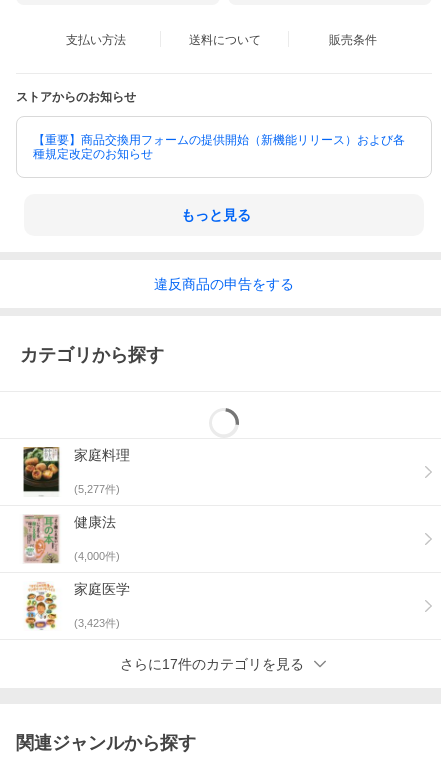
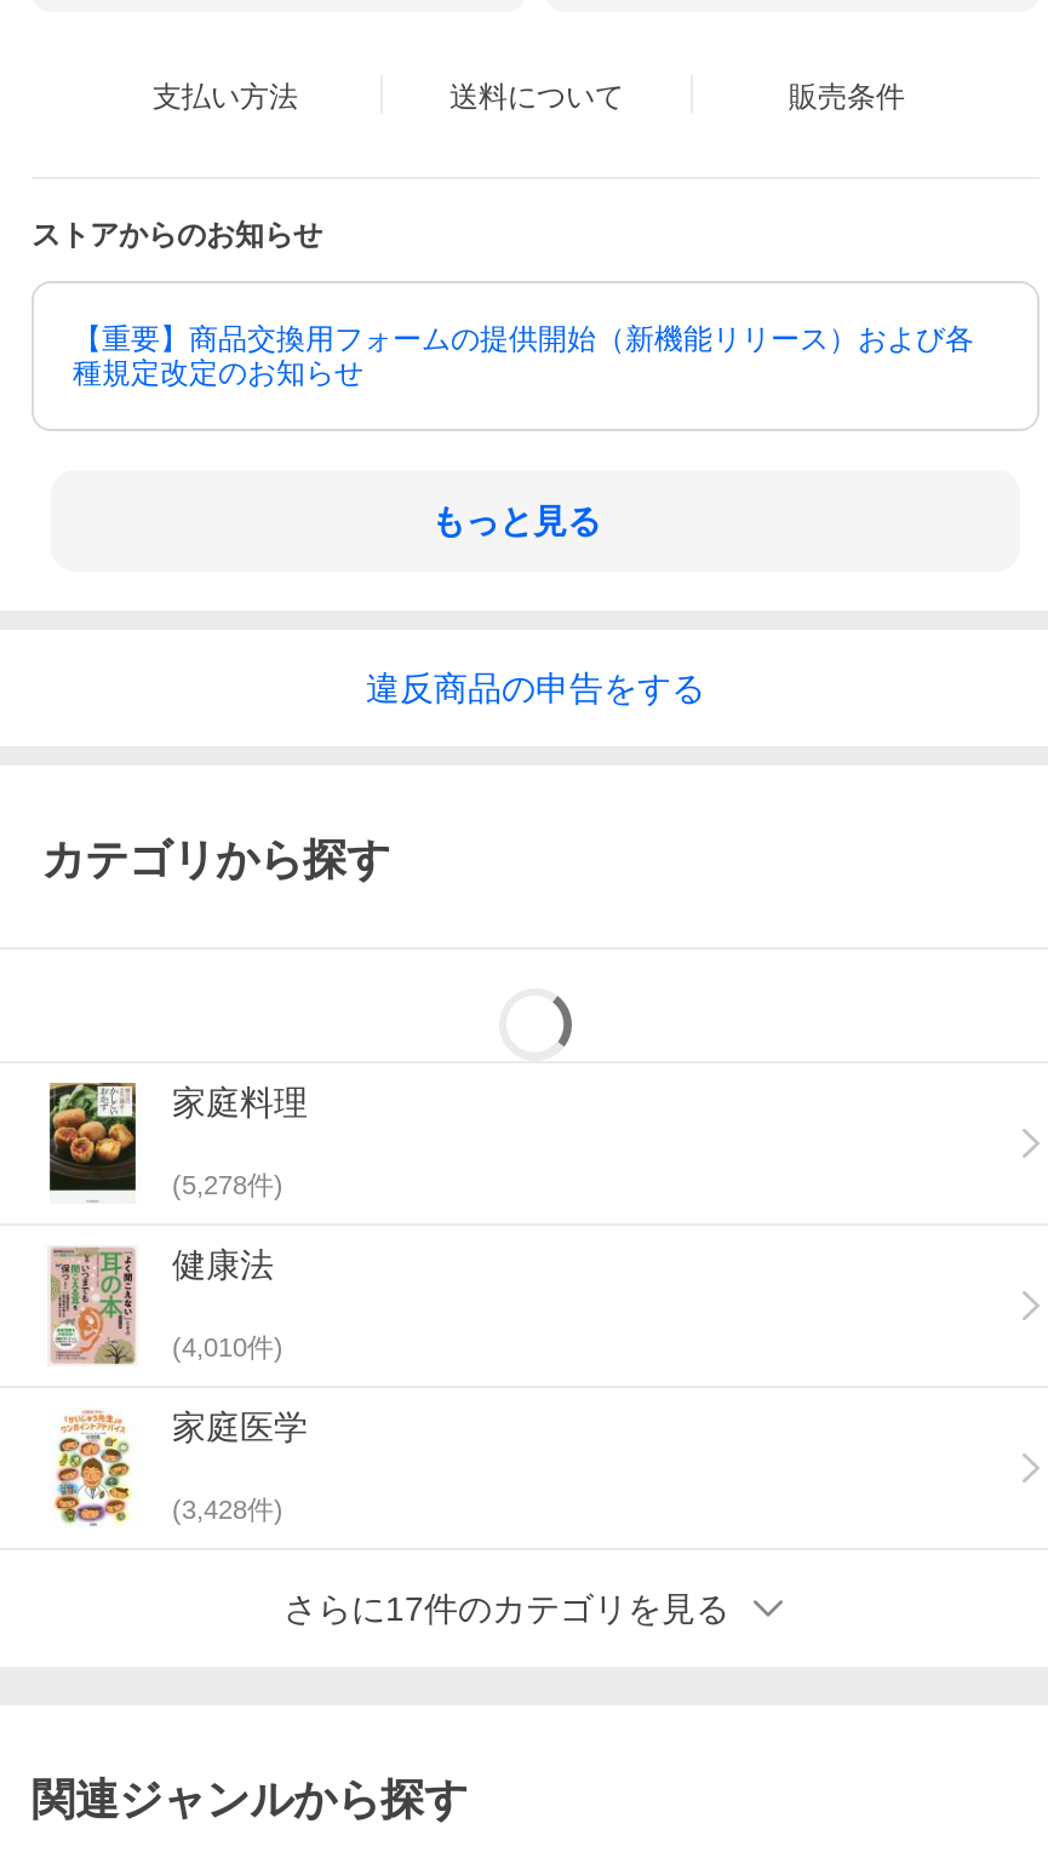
- (5,277件)
+ (5,278件)

- (4,000件)
+ (4,010件)

- (3,423件)
+ (3,428件)
